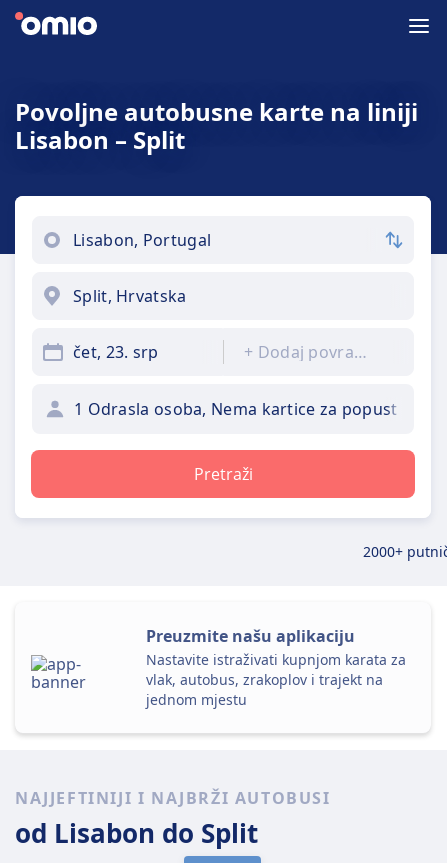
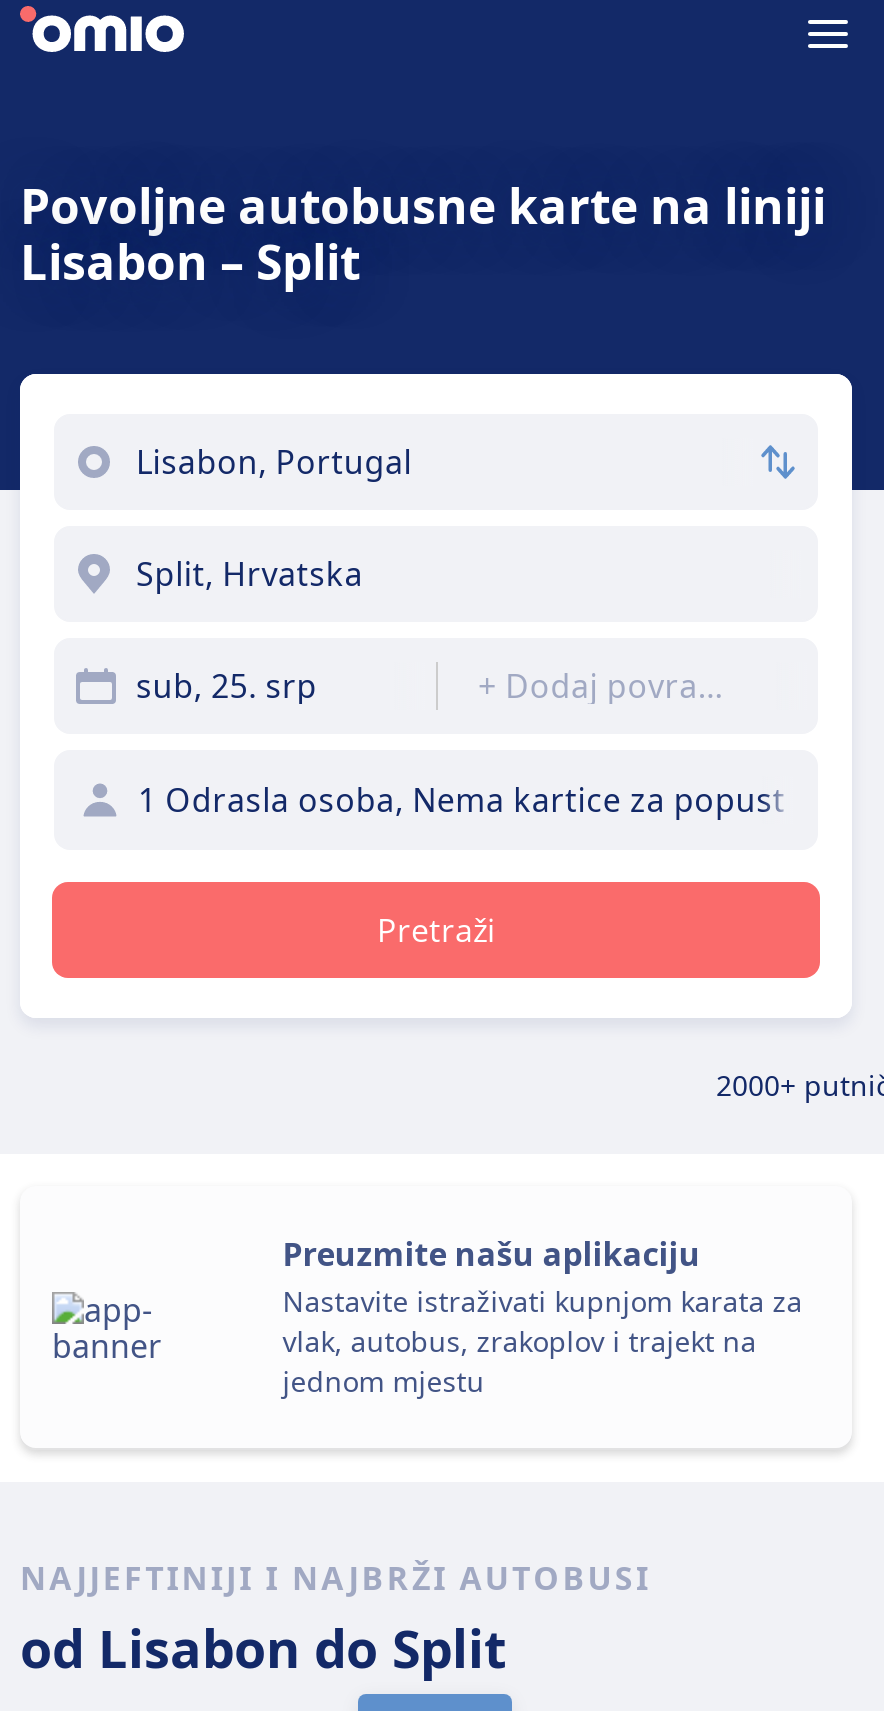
- čet, 23. srp
+ sub, 25. srp
